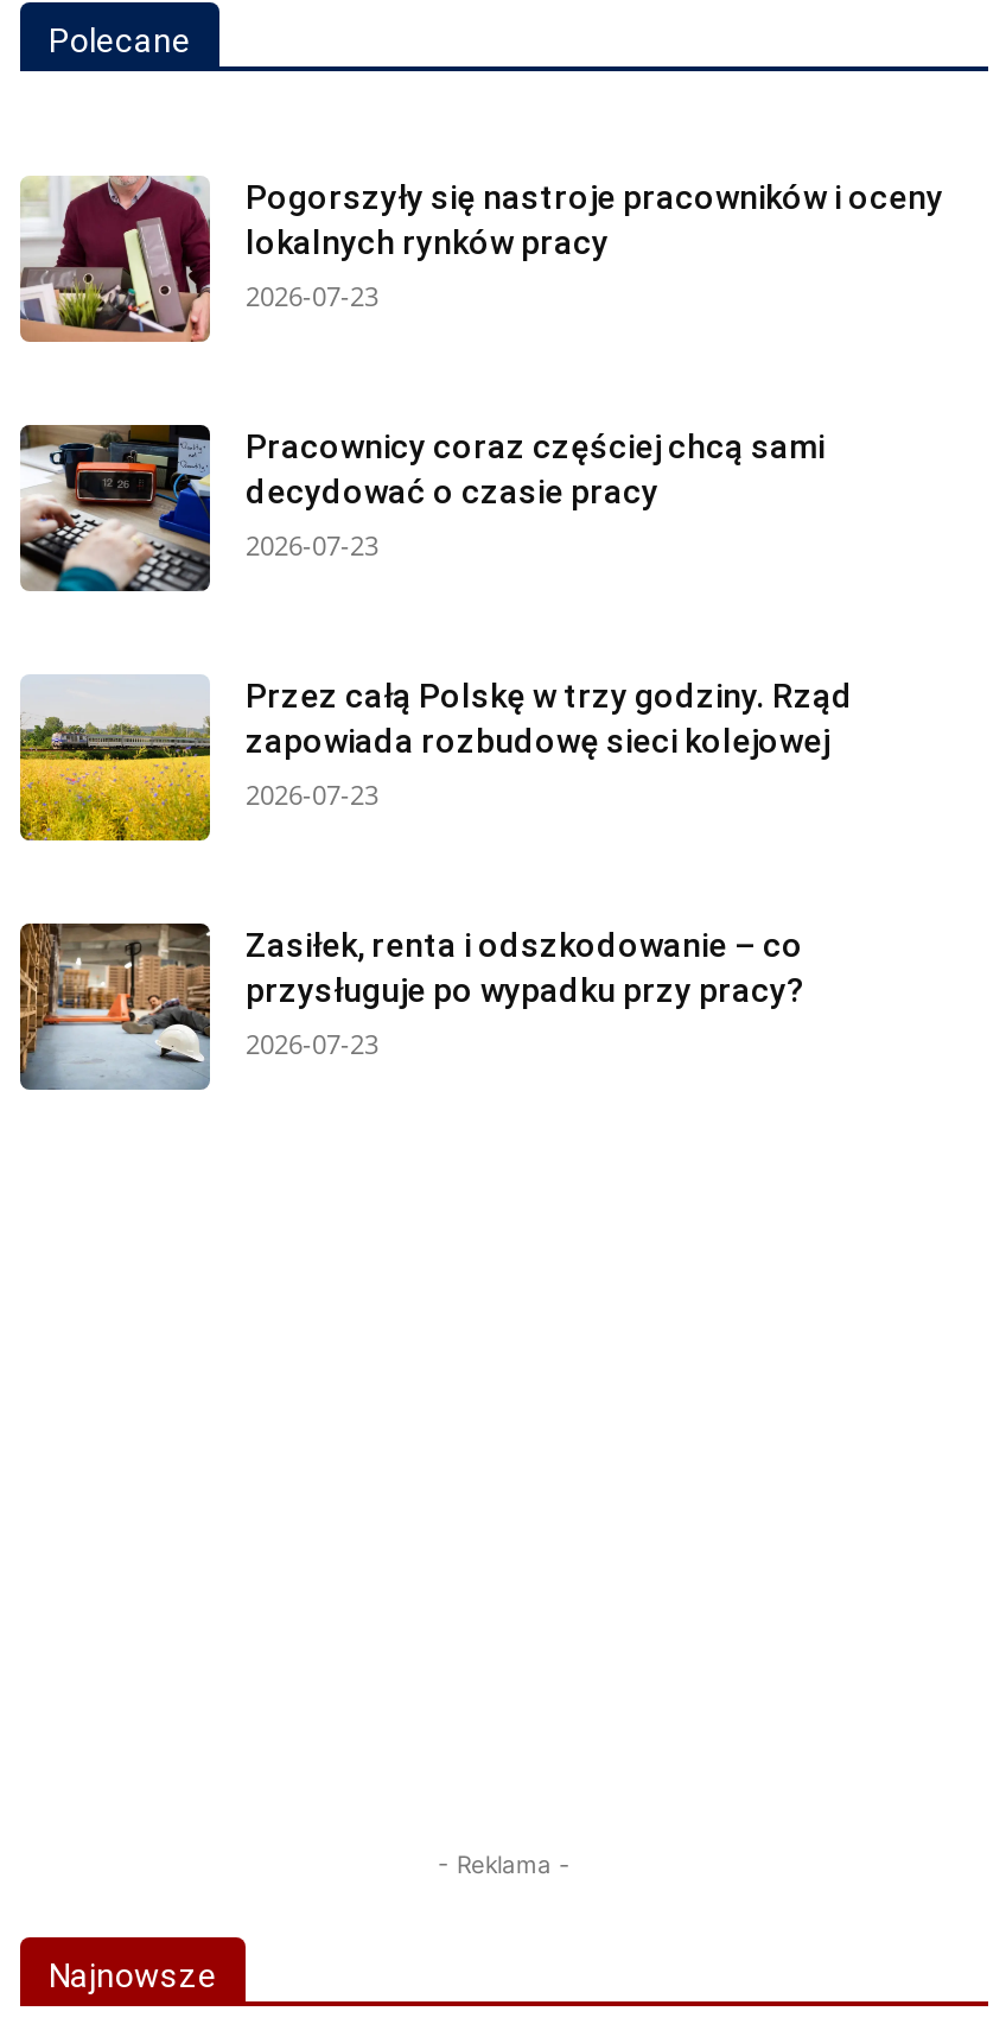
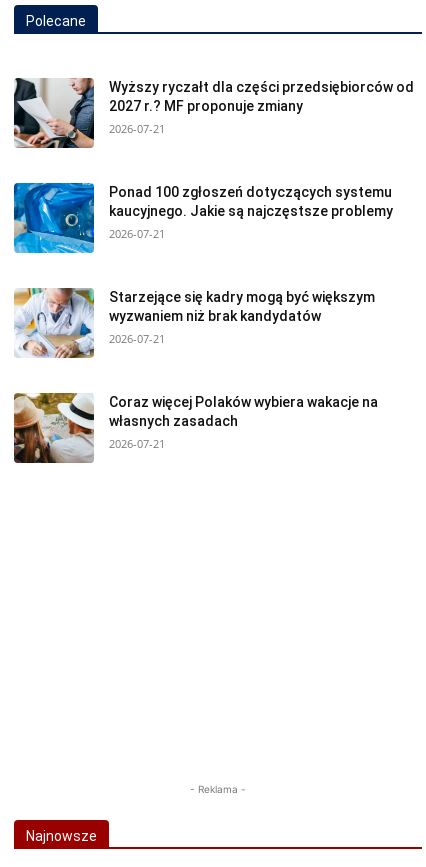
- [image]
- Pogorszyły się nastroje pracowników i oceny
- lokalnych rynków pracy
- 2026-07-23
+ [image]
+ Wyższy ryczałt dla części przedsiębiorców od
+ 2027 r.? MF proponuje zmiany
+ 2026-07-21

- [image]
- Pracownicy coraz częściej chcą sami
- decydować o czasie pracy
- 2026-07-23
+ [image]
+ Ponad 100 zgłoszeń dotyczących systemu
+ kaucyjnego. Jakie są najczęstsze problemy
+ 2026-07-21

- [image]
- Przez całą Polskę w trzy godziny. Rząd
- zapowiada rozbudowę sieci kolejowej
- 2026-07-23
+ [image]
+ Starzejące się kadry mogą być większym
+ wyzwaniem niż brak kandydatów
+ 2026-07-21

- [image]
- Zasiłek, renta i odszkodowanie – co
- przysługuje po wypadku przy pracy?
- 2026-07-23
+ [image]
+ Coraz więcej Polaków wybiera wakacje na
+ własnych zasadach
+ 2026-07-21
